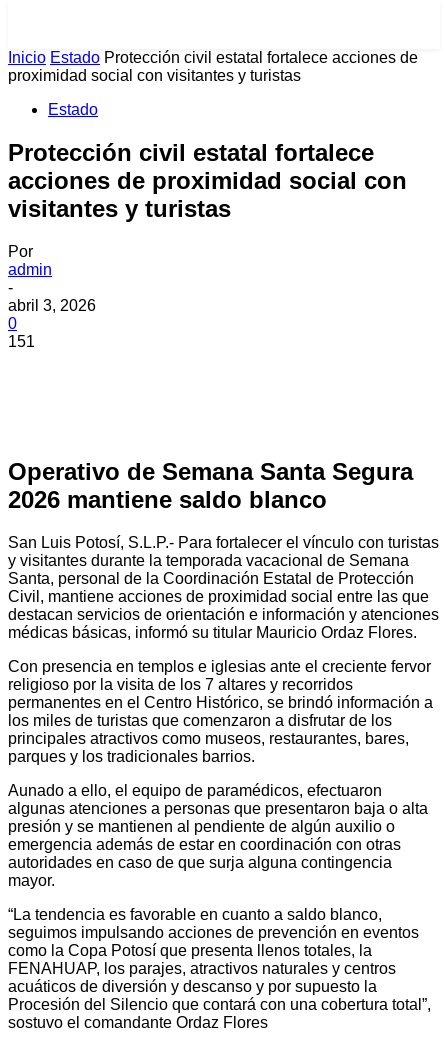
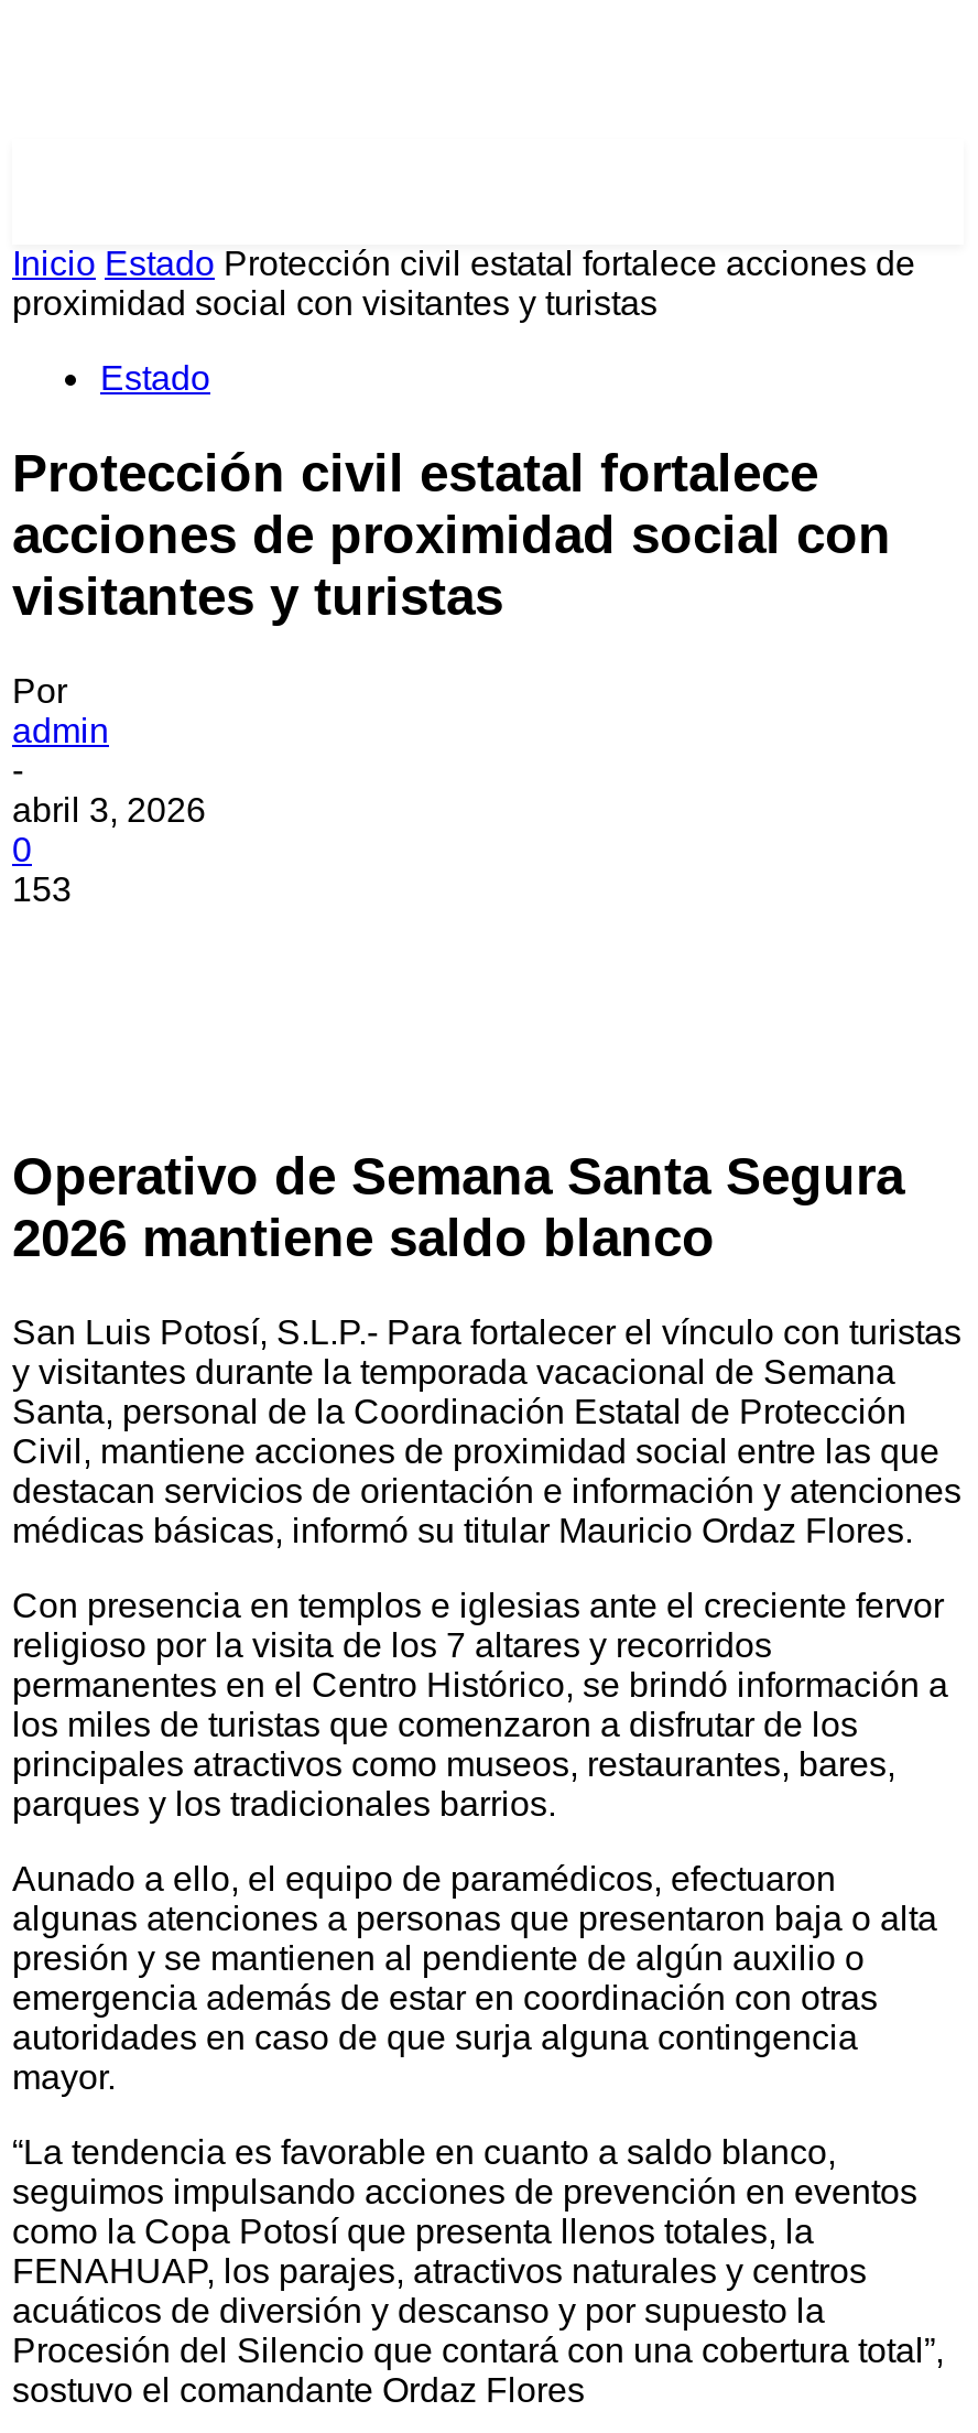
- 151
+ 153
